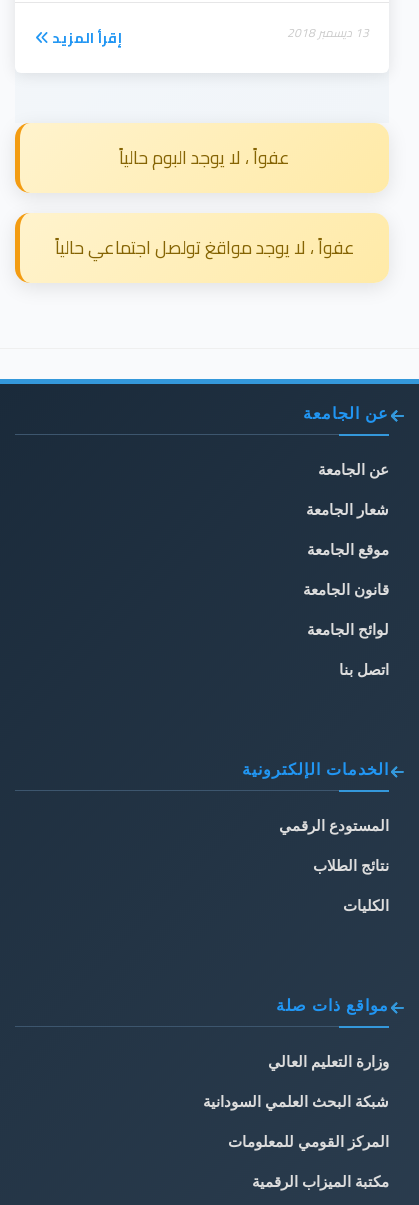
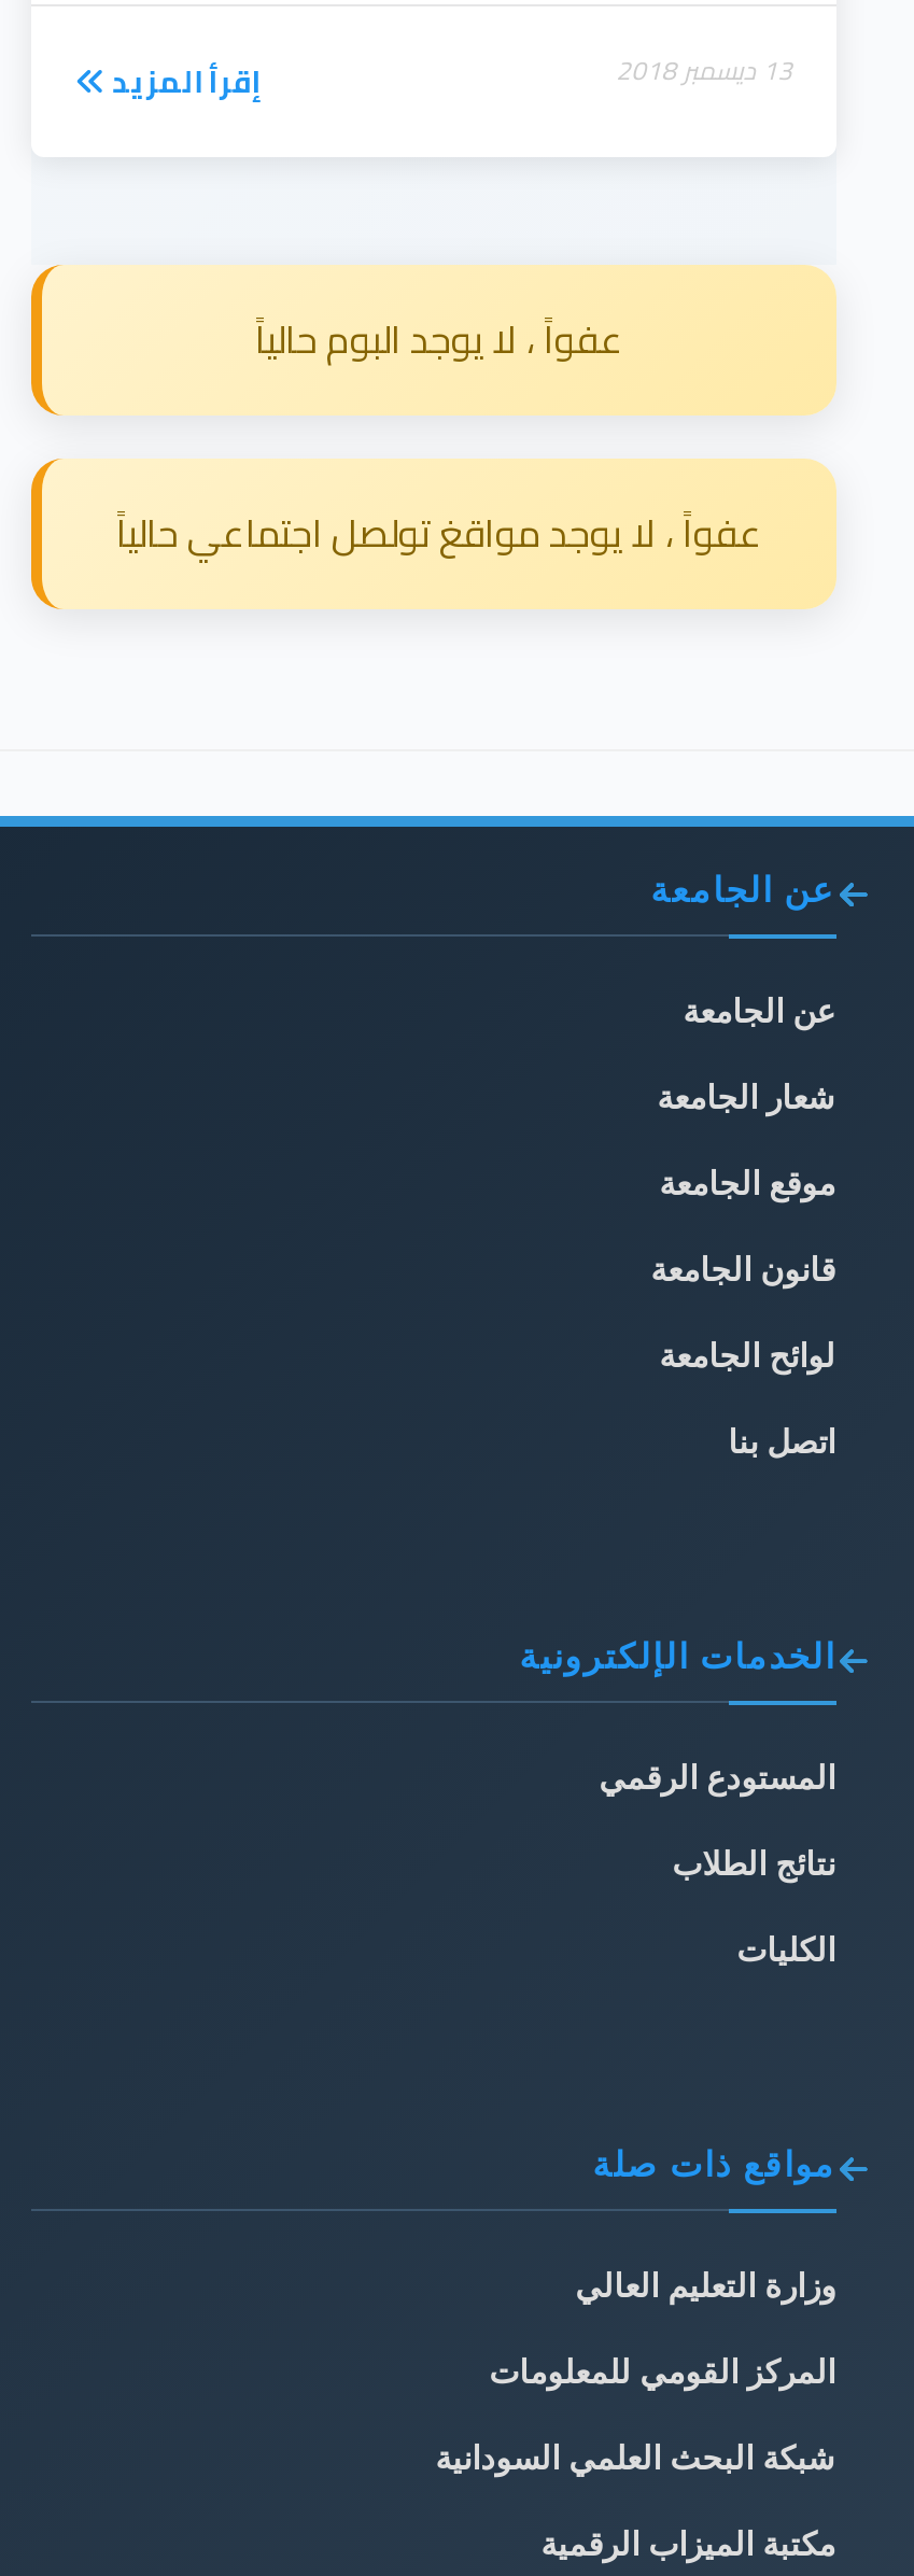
moved down: شبكة البحث العلمي السودانية

moved up: المركز القومي للمعلومات
